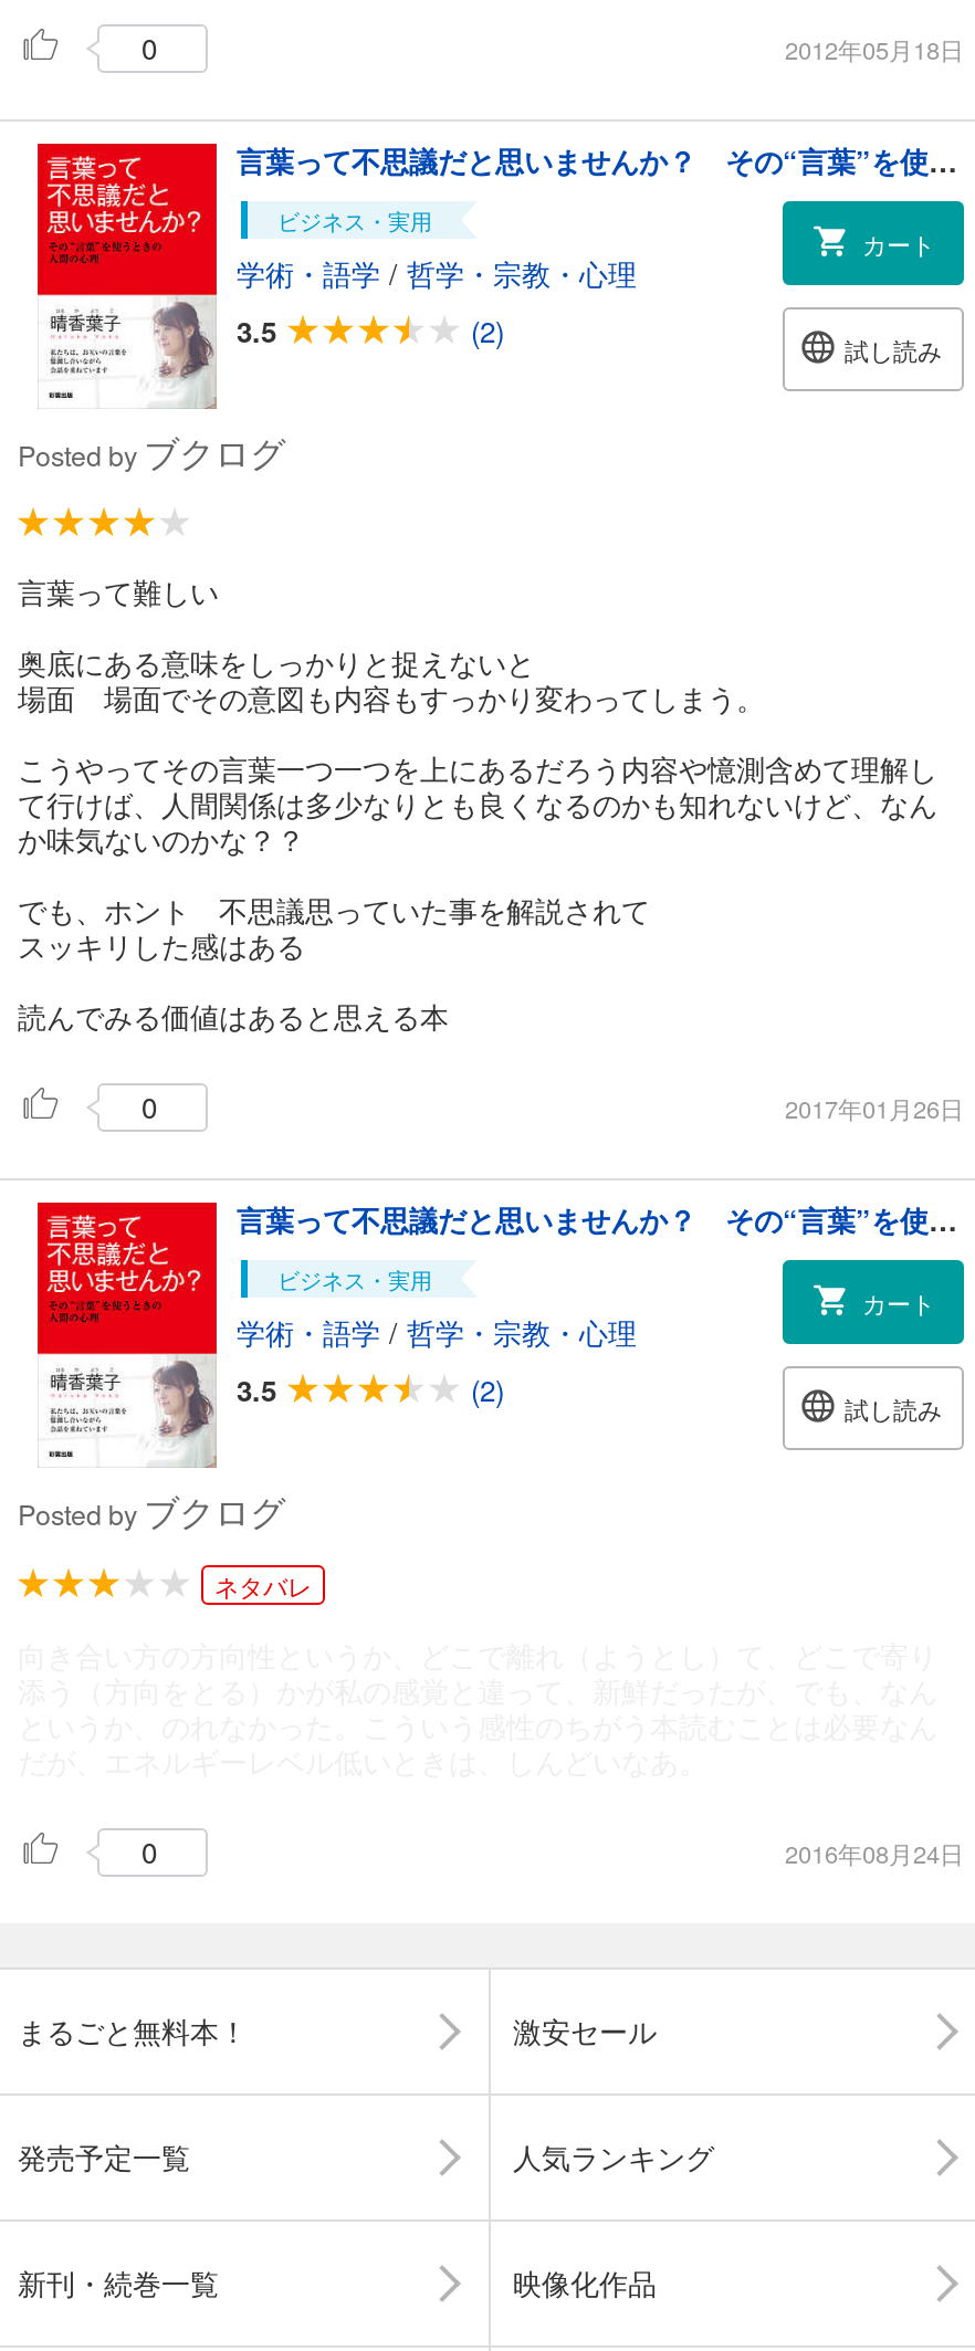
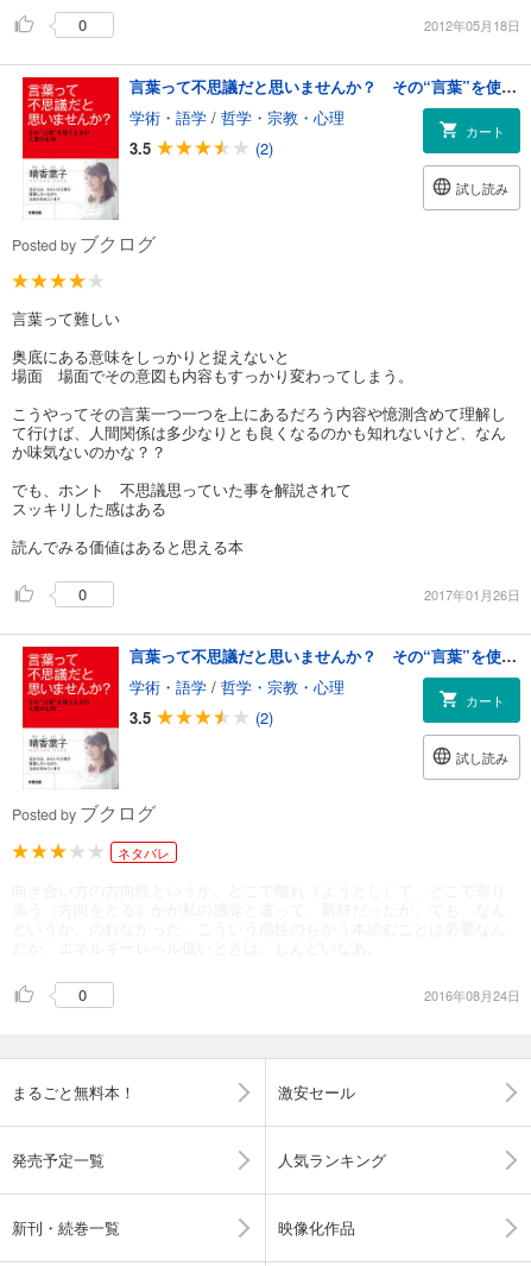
- ビジネス・実用

moved up: 学術・語学/哲学・宗教・心理 | 3.5 | (2)

- ビジネス・実用

moved up: 学術・語学/哲学・宗教・心理 | 3.5 | (2)
